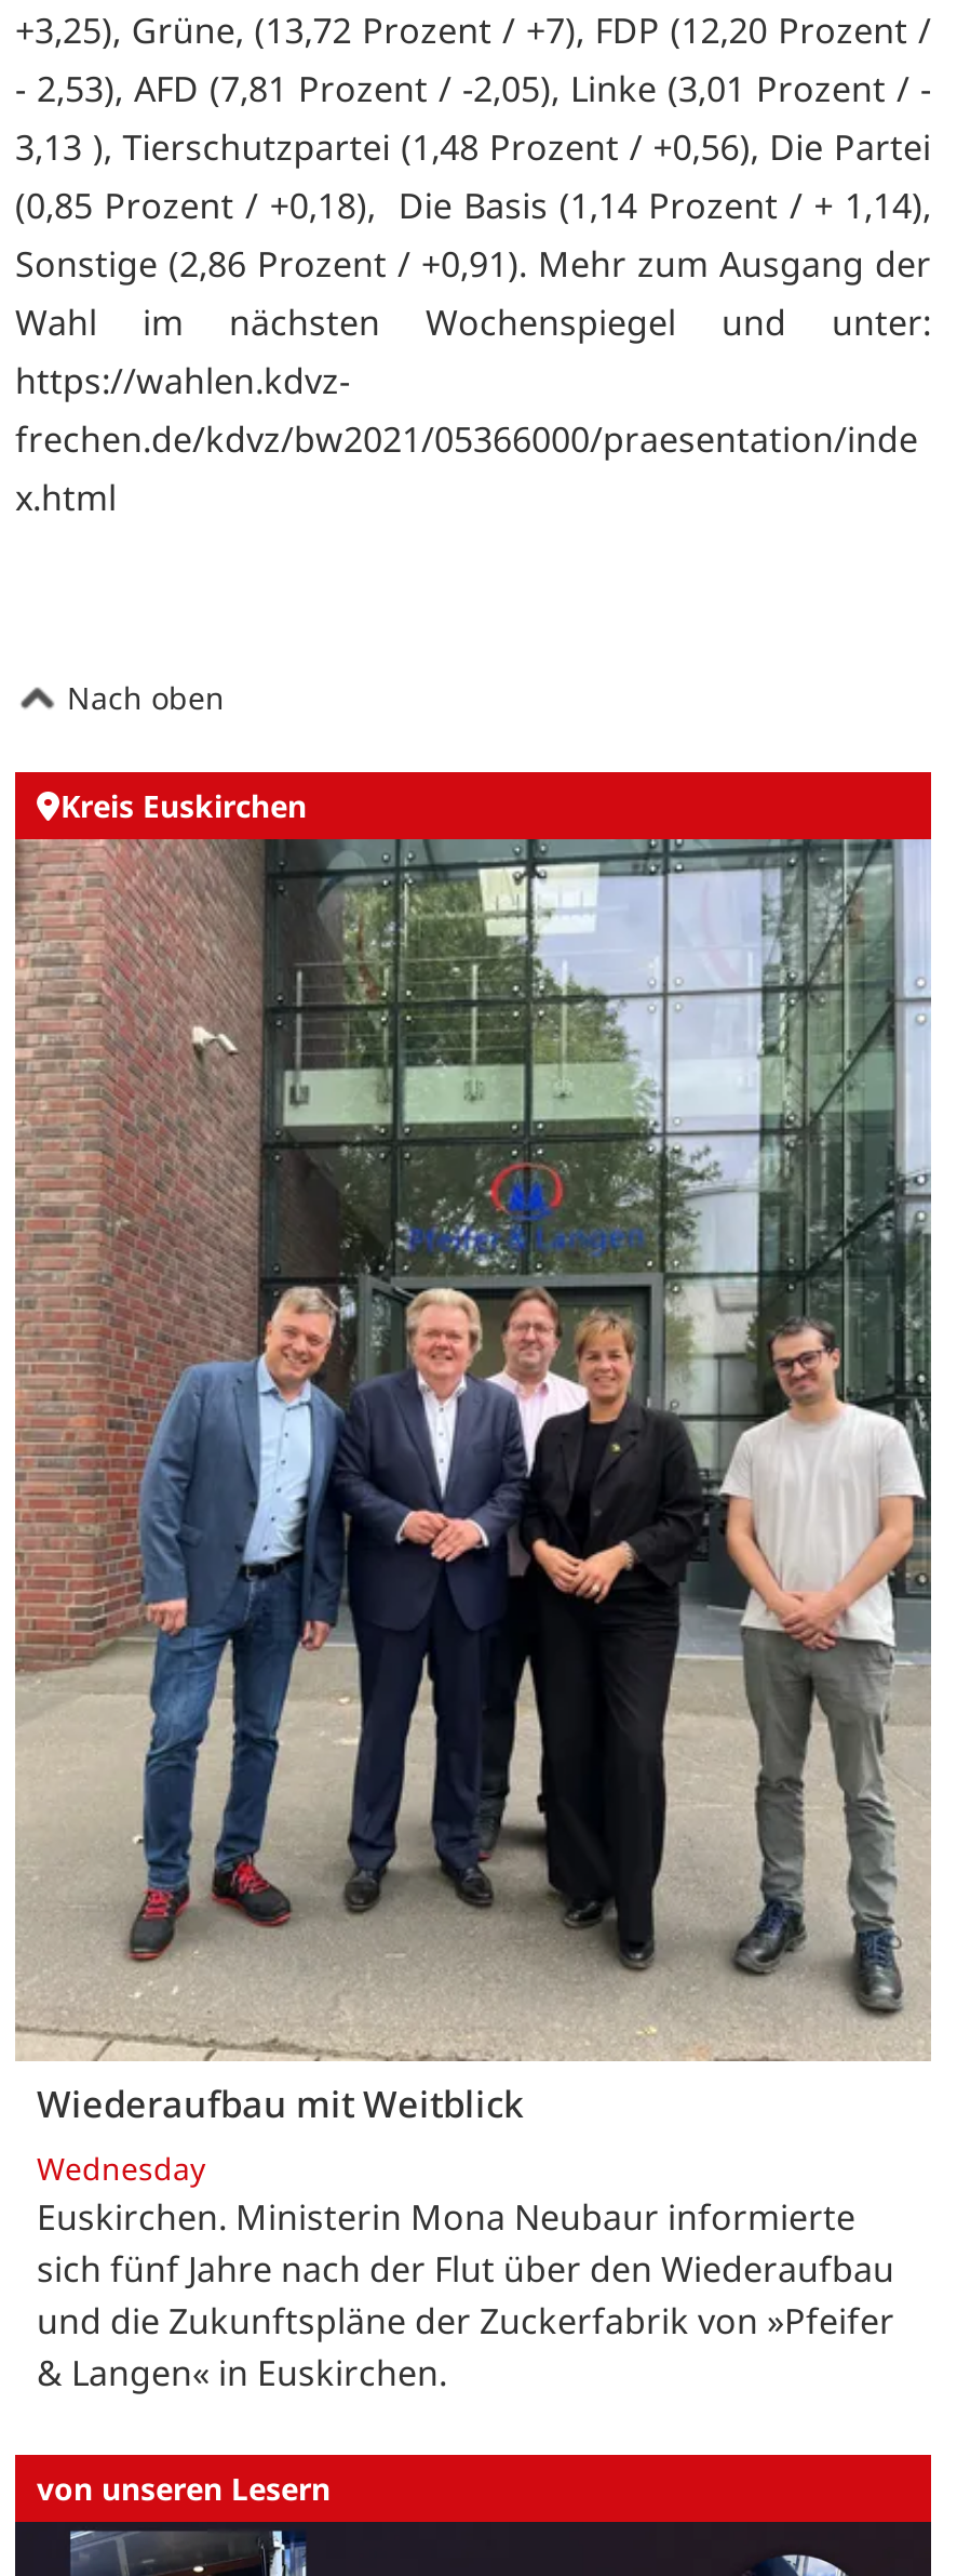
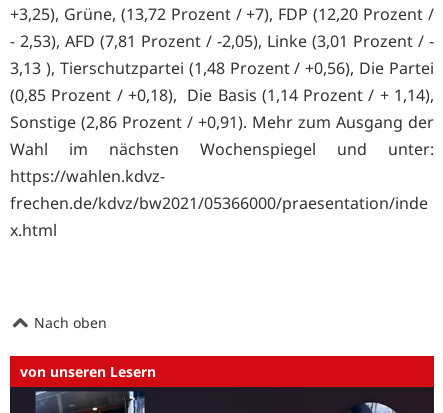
- Kreis Euskirchen

- [image]
- Wiederaufbau mit Weitblick
- Wednesday
- Euskirchen. Ministerin Mona Neubaur informierte
- sich fünf Jahre nach der Flut über den Wiederaufbau
- und die Zukunftspläne der Zuckerfabrik von »Pfeifer
- & Langen« in Euskirchen.
